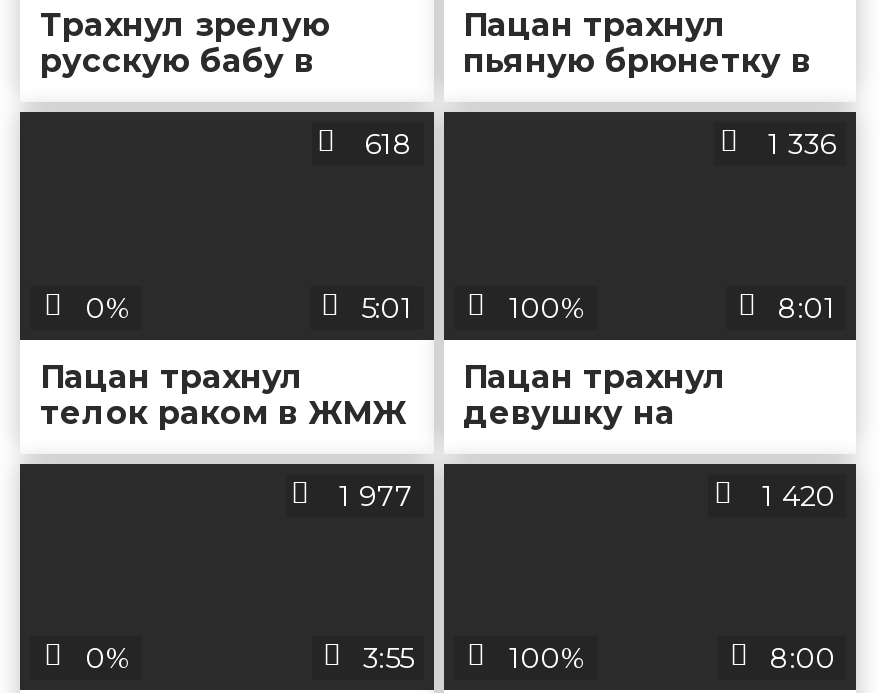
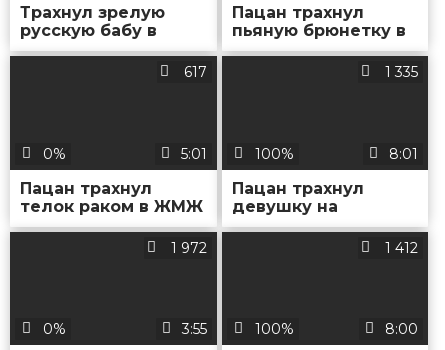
- 618
+ 617

- 1 336
+ 1 335

- 1 977
+ 1 972

- 1 420
+ 1 412
